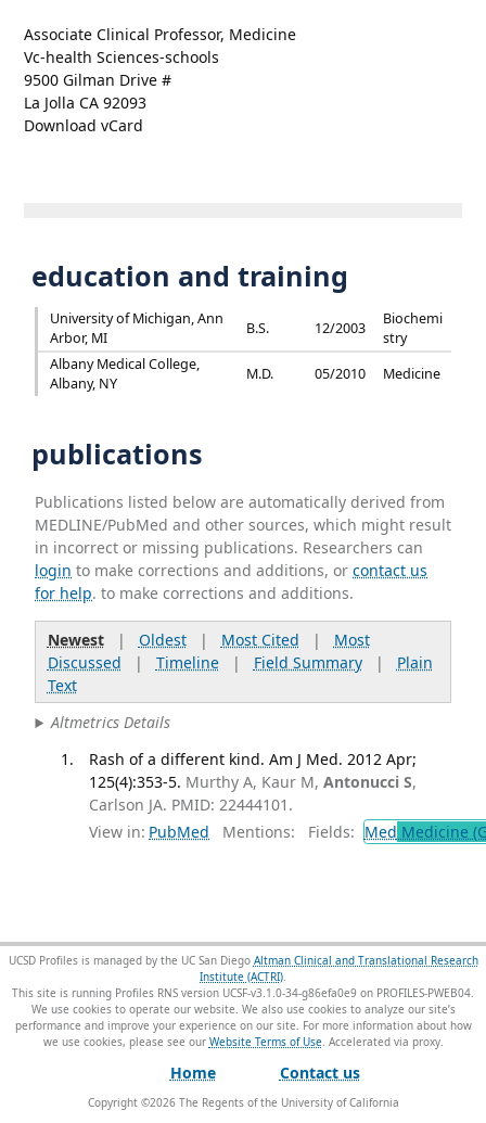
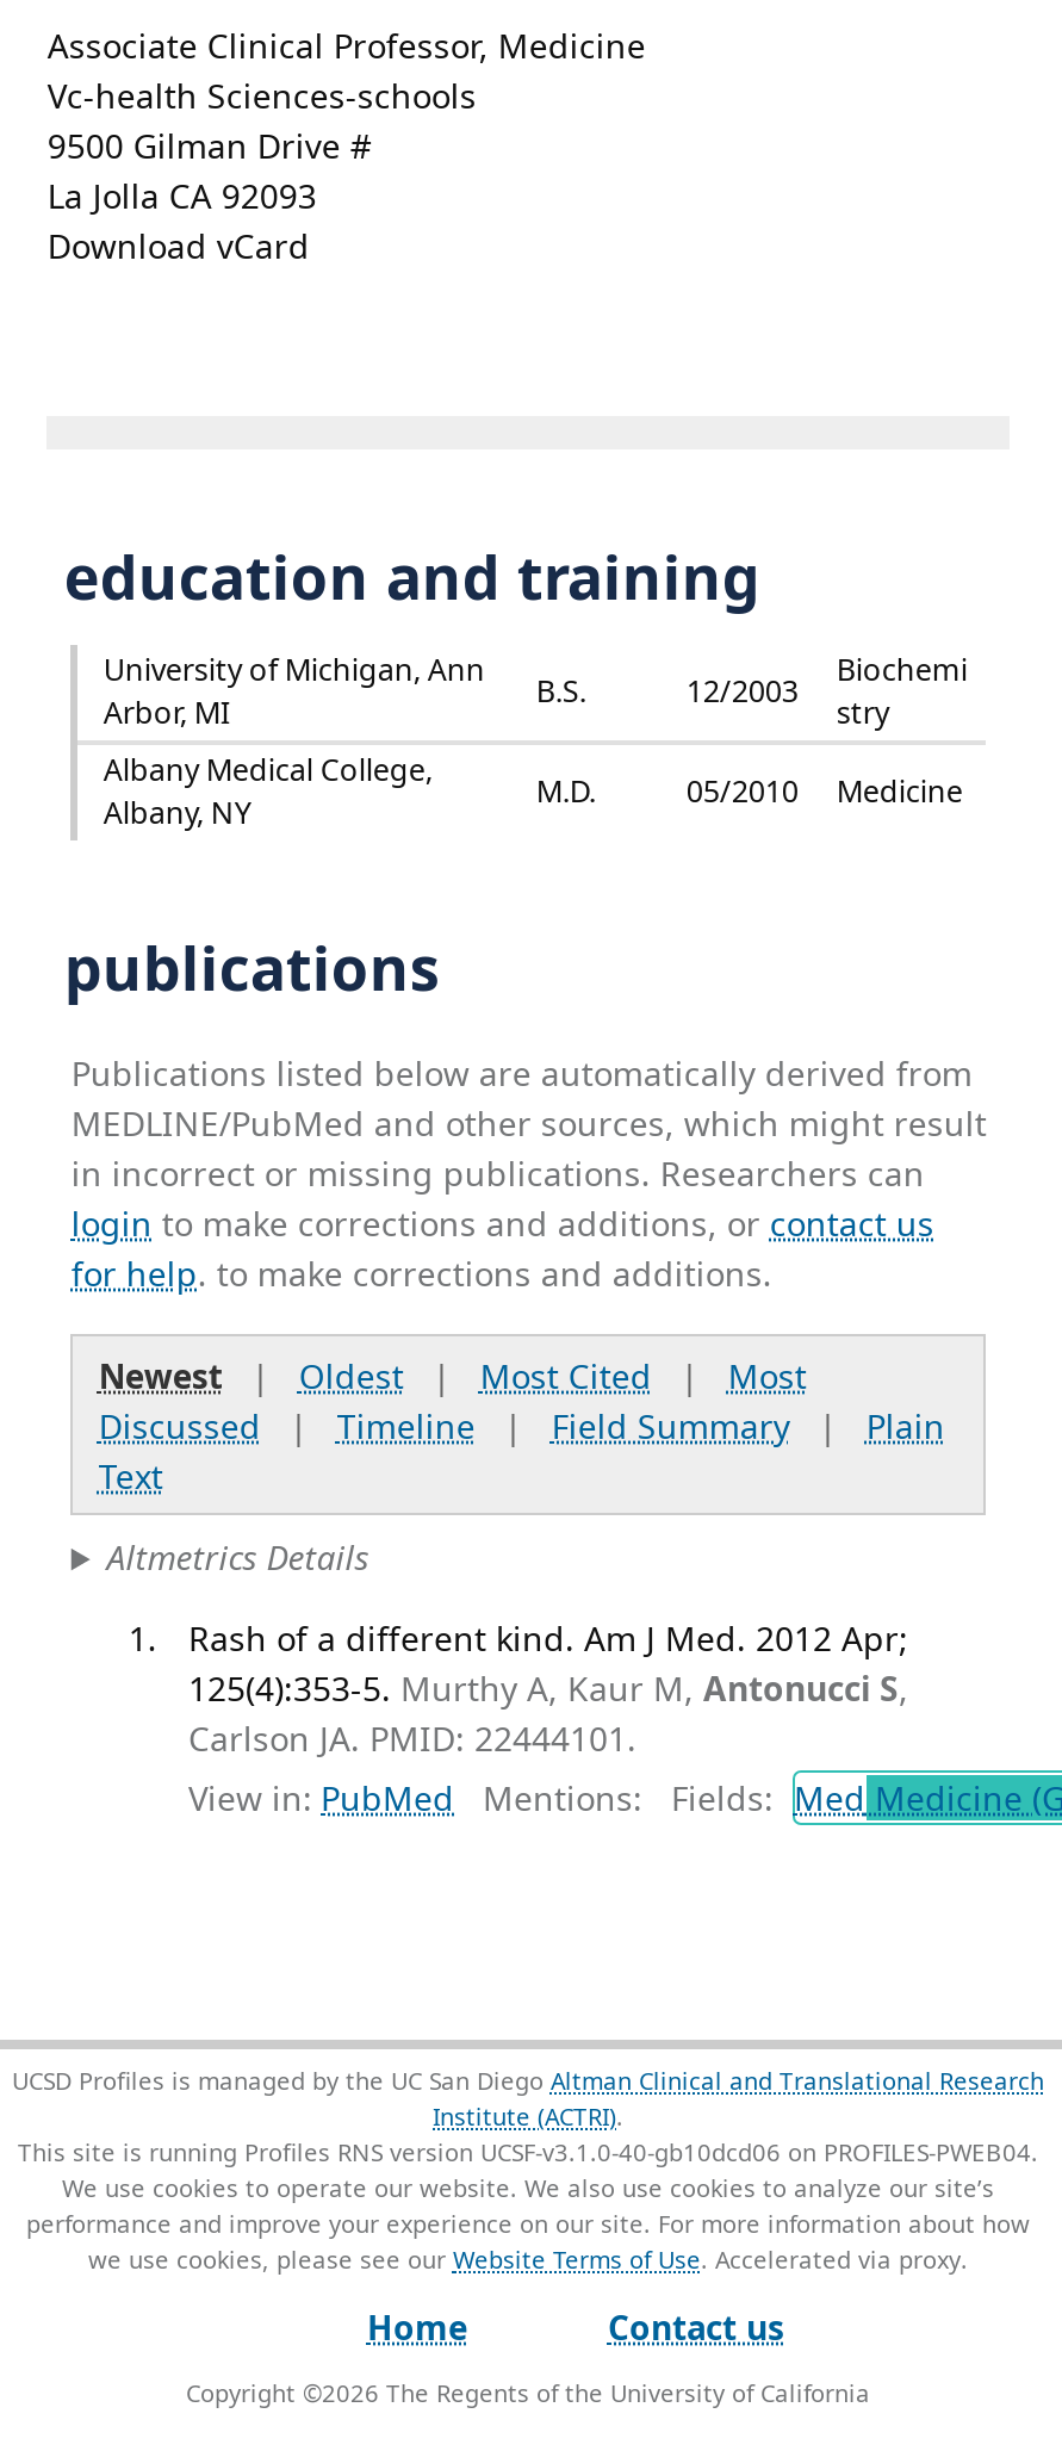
- This site is running Profiles RNS version UCSF-v3.1.0-34-g86efa0e9 on PROFILES-PWEB04.
+ This site is running Profiles RNS version UCSF-v3.1.0-40-gb10dcd06 on PROFILES-PWEB04.
